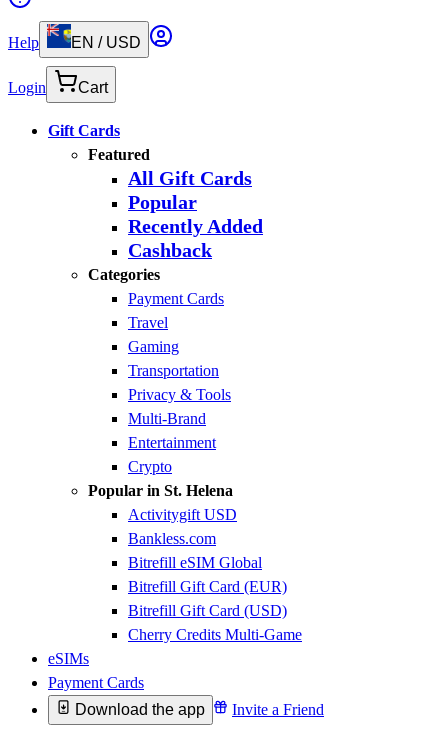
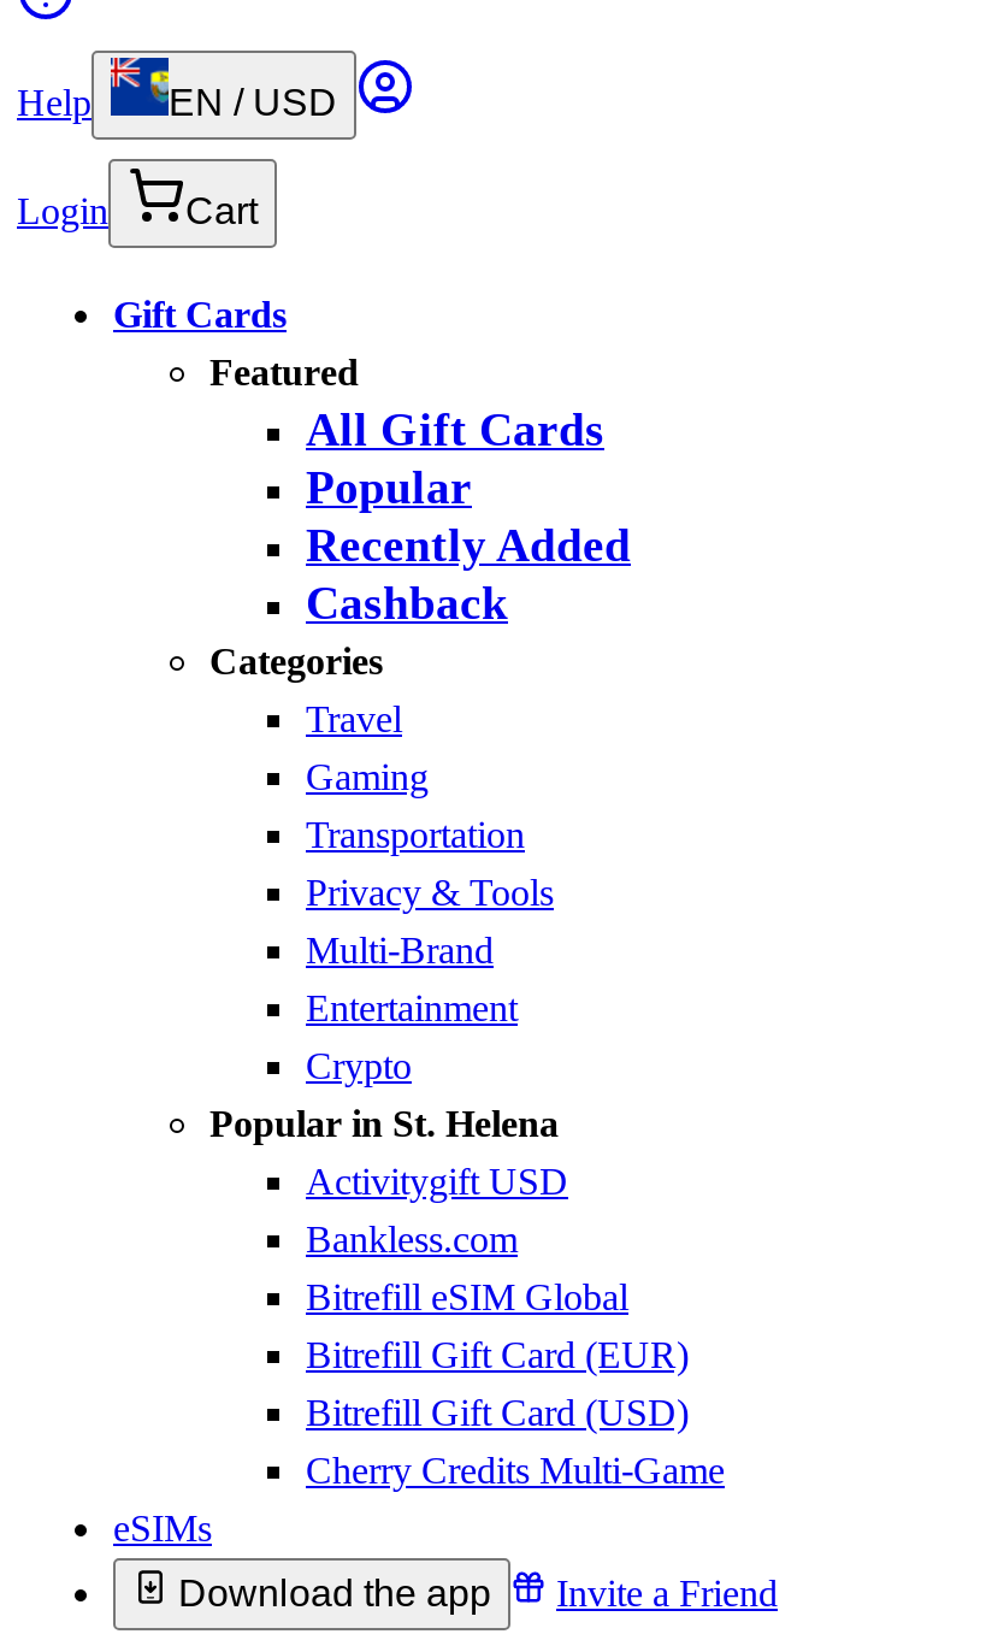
- Payment Cards

- Payment Cards
